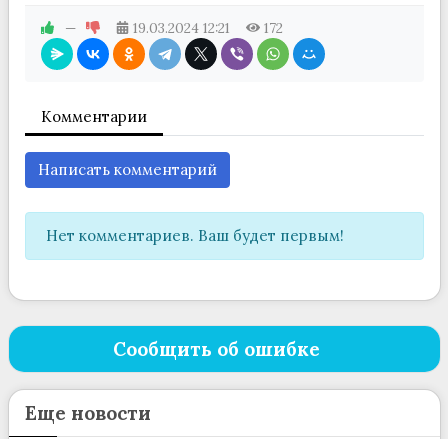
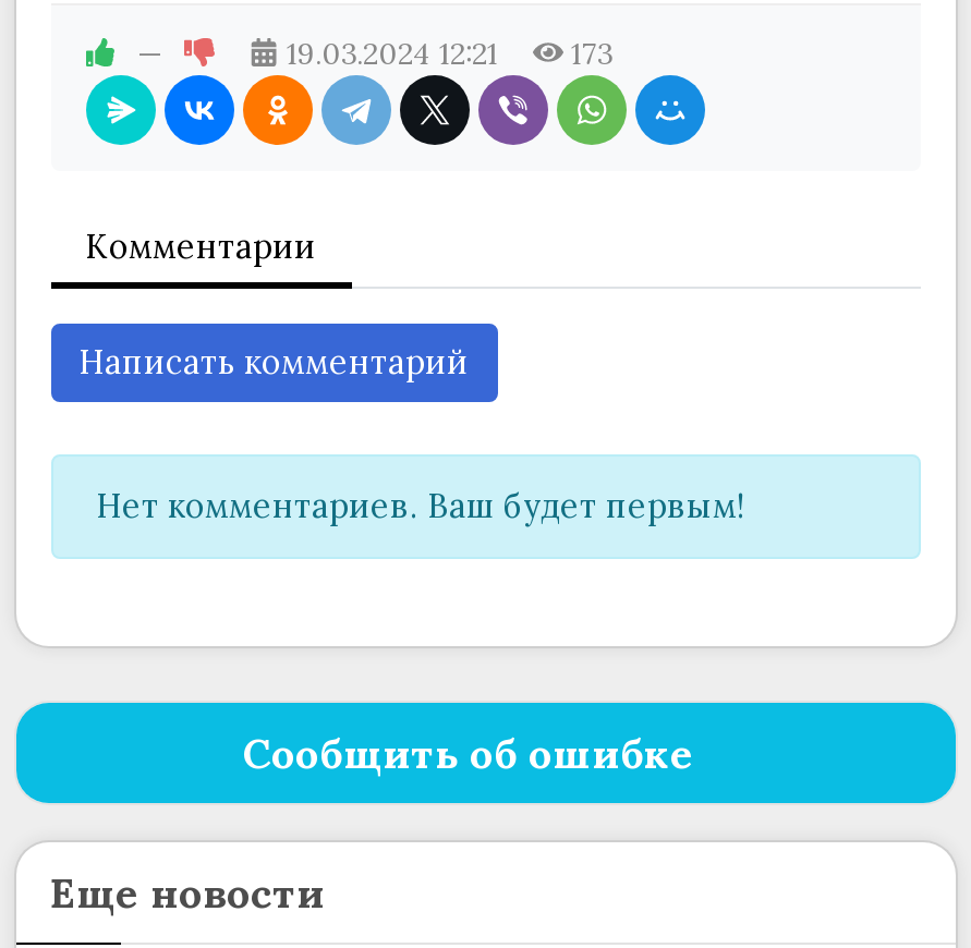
- 19.03.2024 12:21 172
+ 19.03.2024 12:21 173
